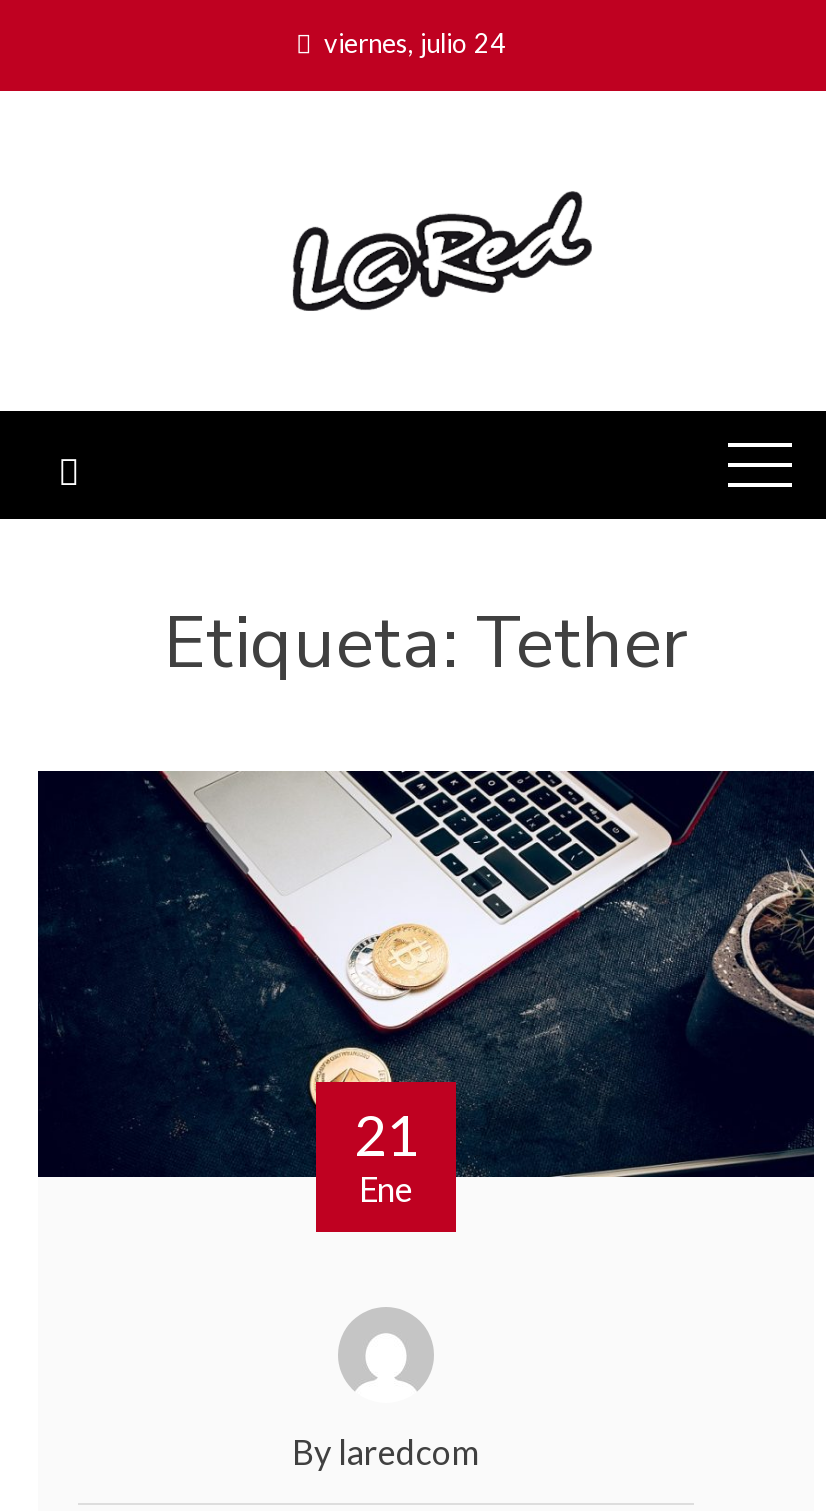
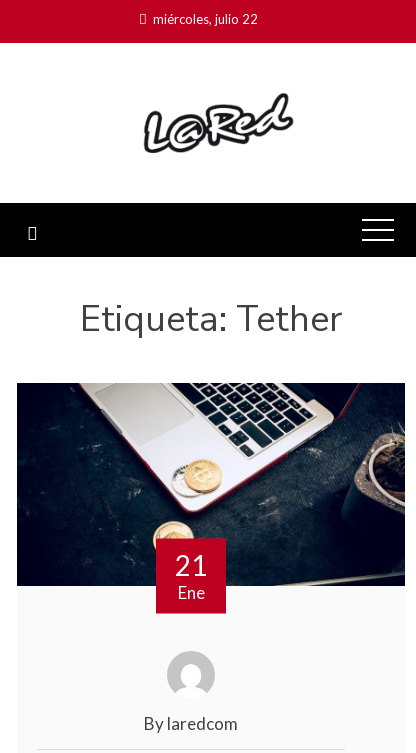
- viernes, julio 24
+ miércoles, julio 22
